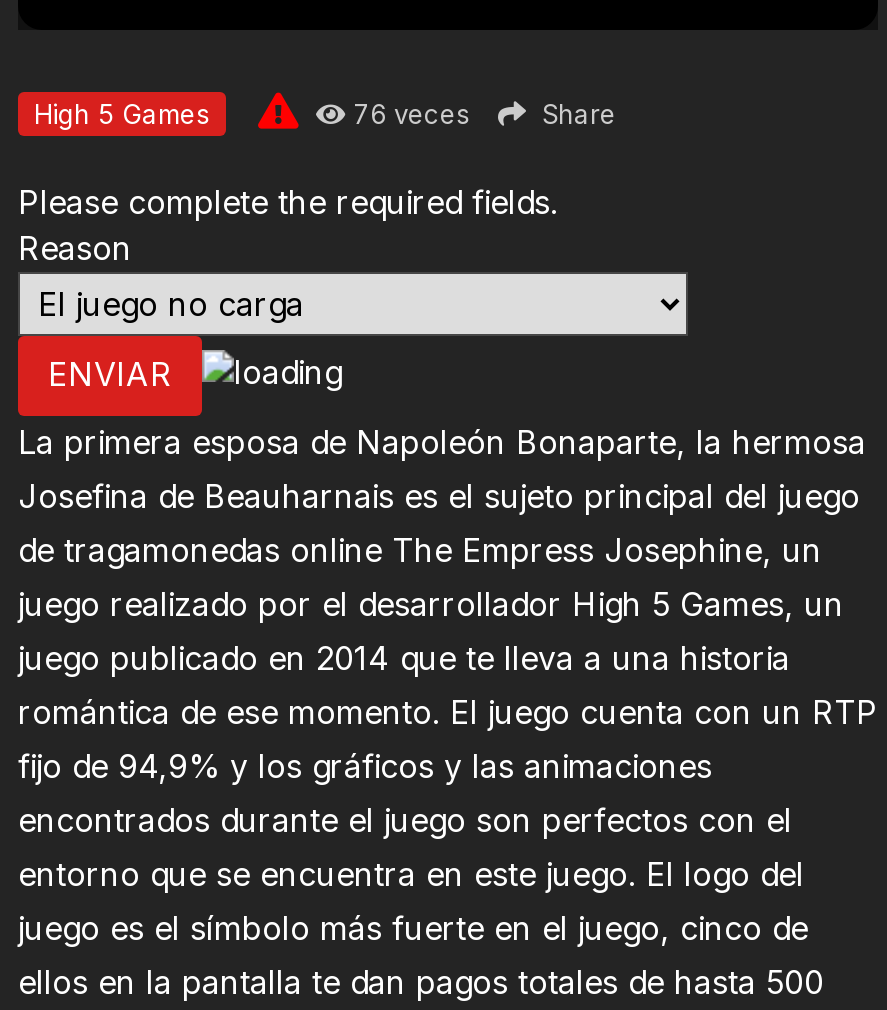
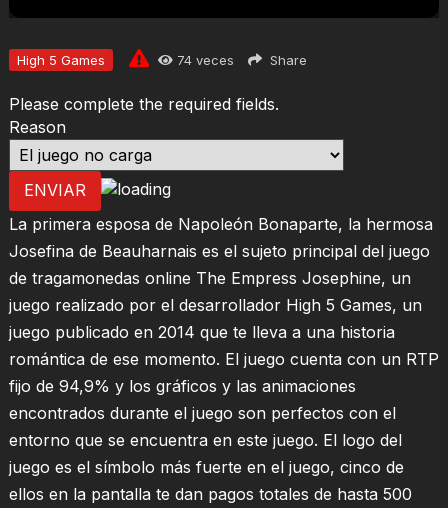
- 76 veces Share
+ 74 veces Share
